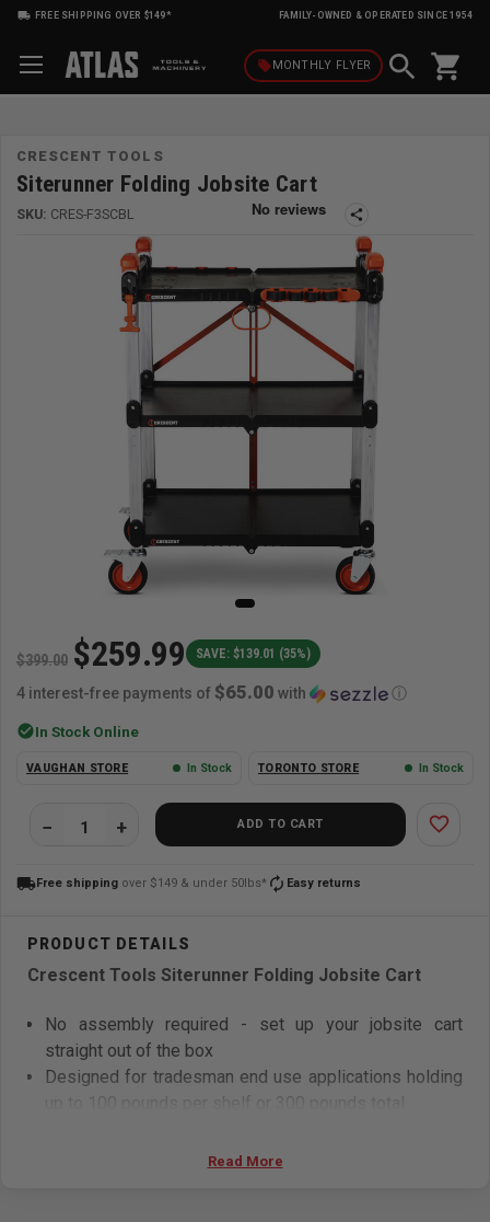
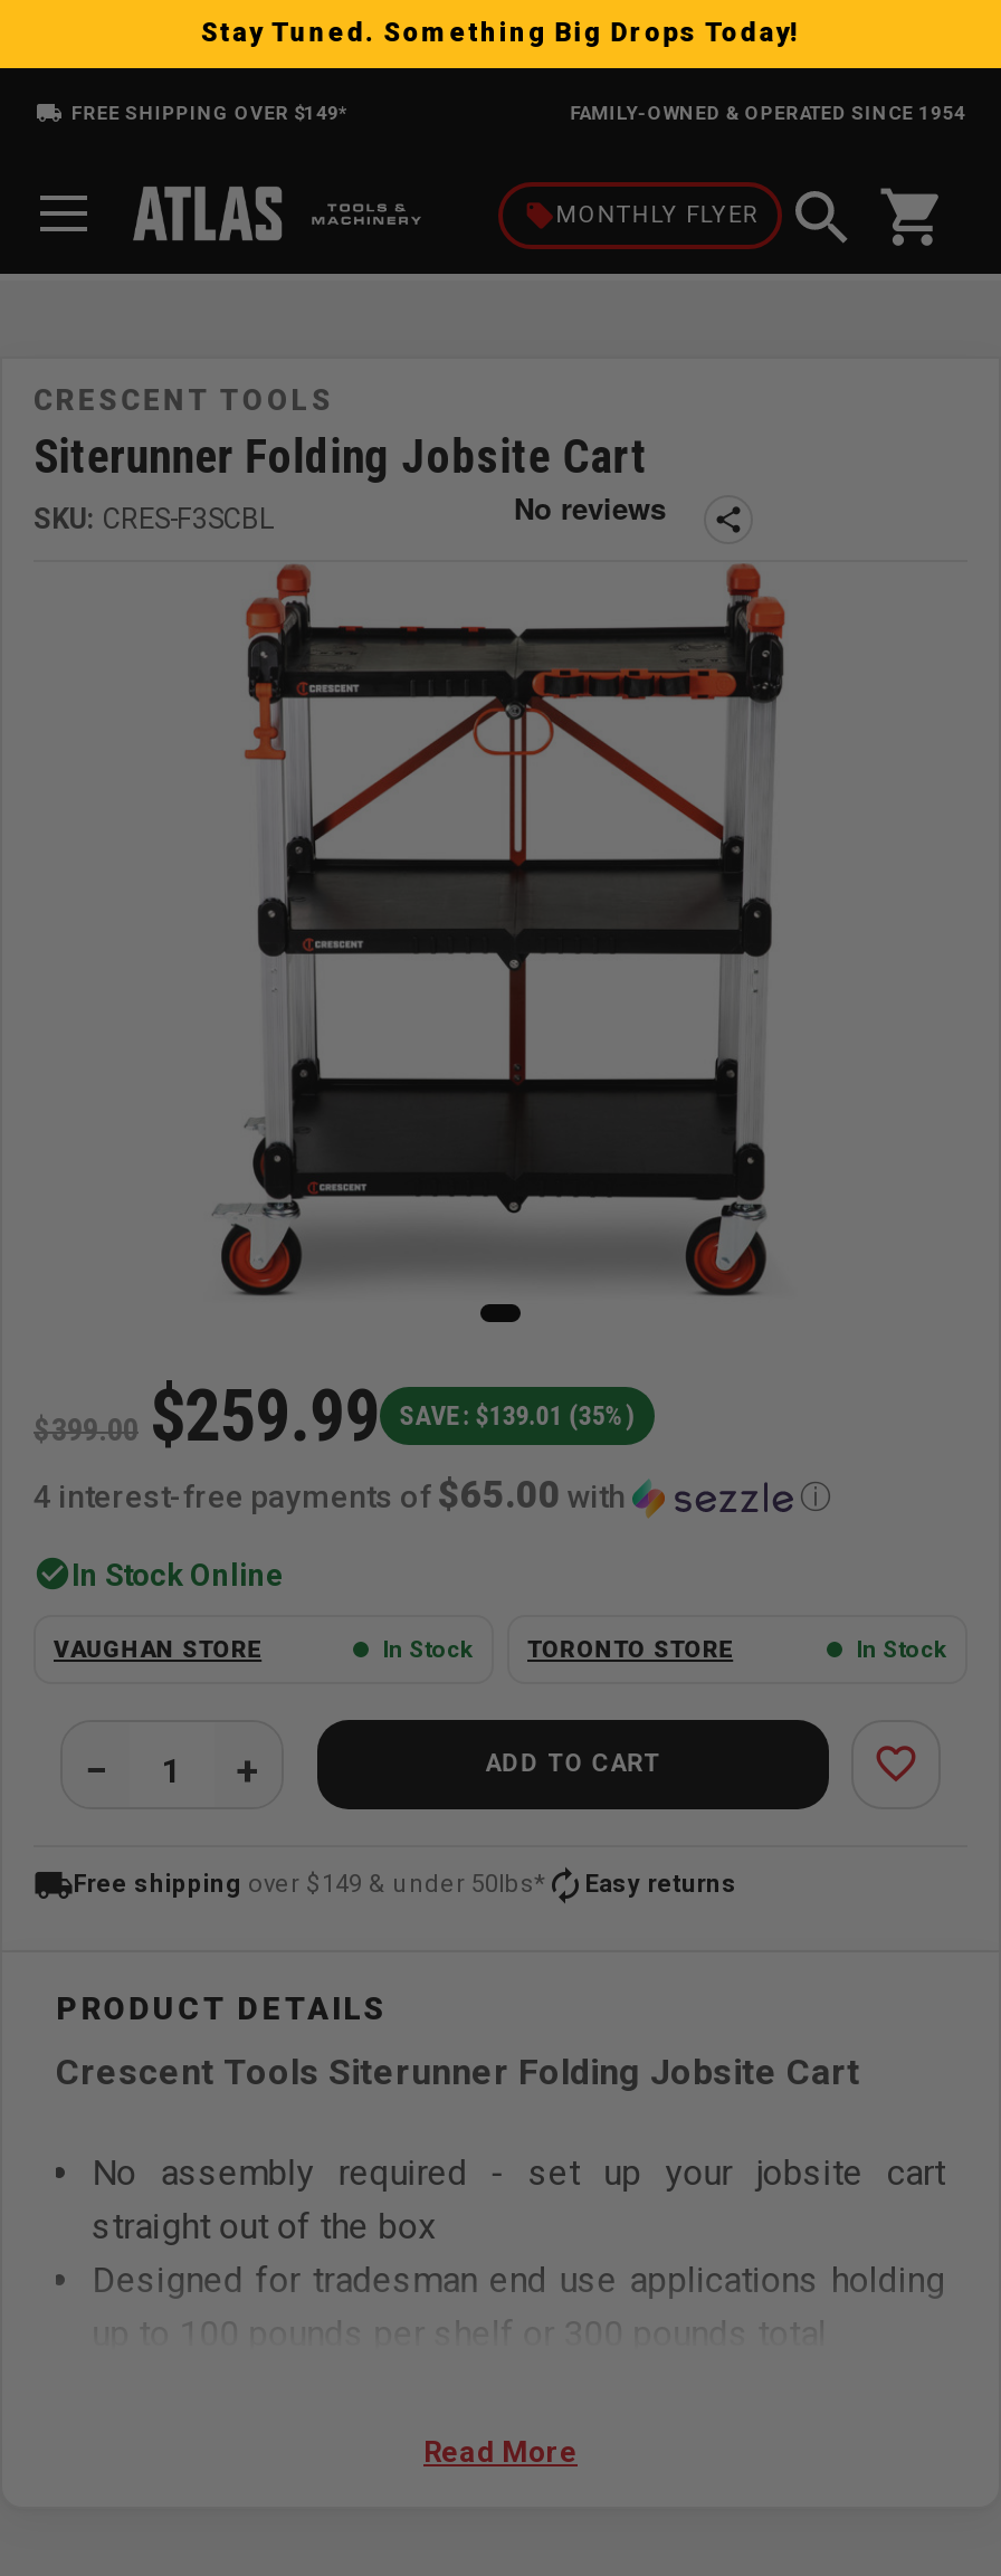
+ Stay Tuned. Something Big Drops Today!
